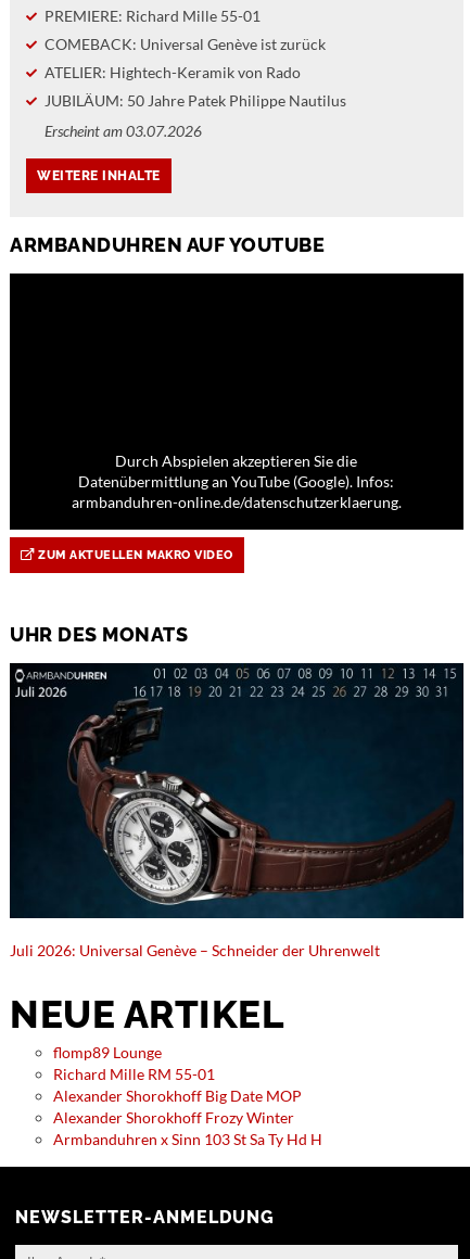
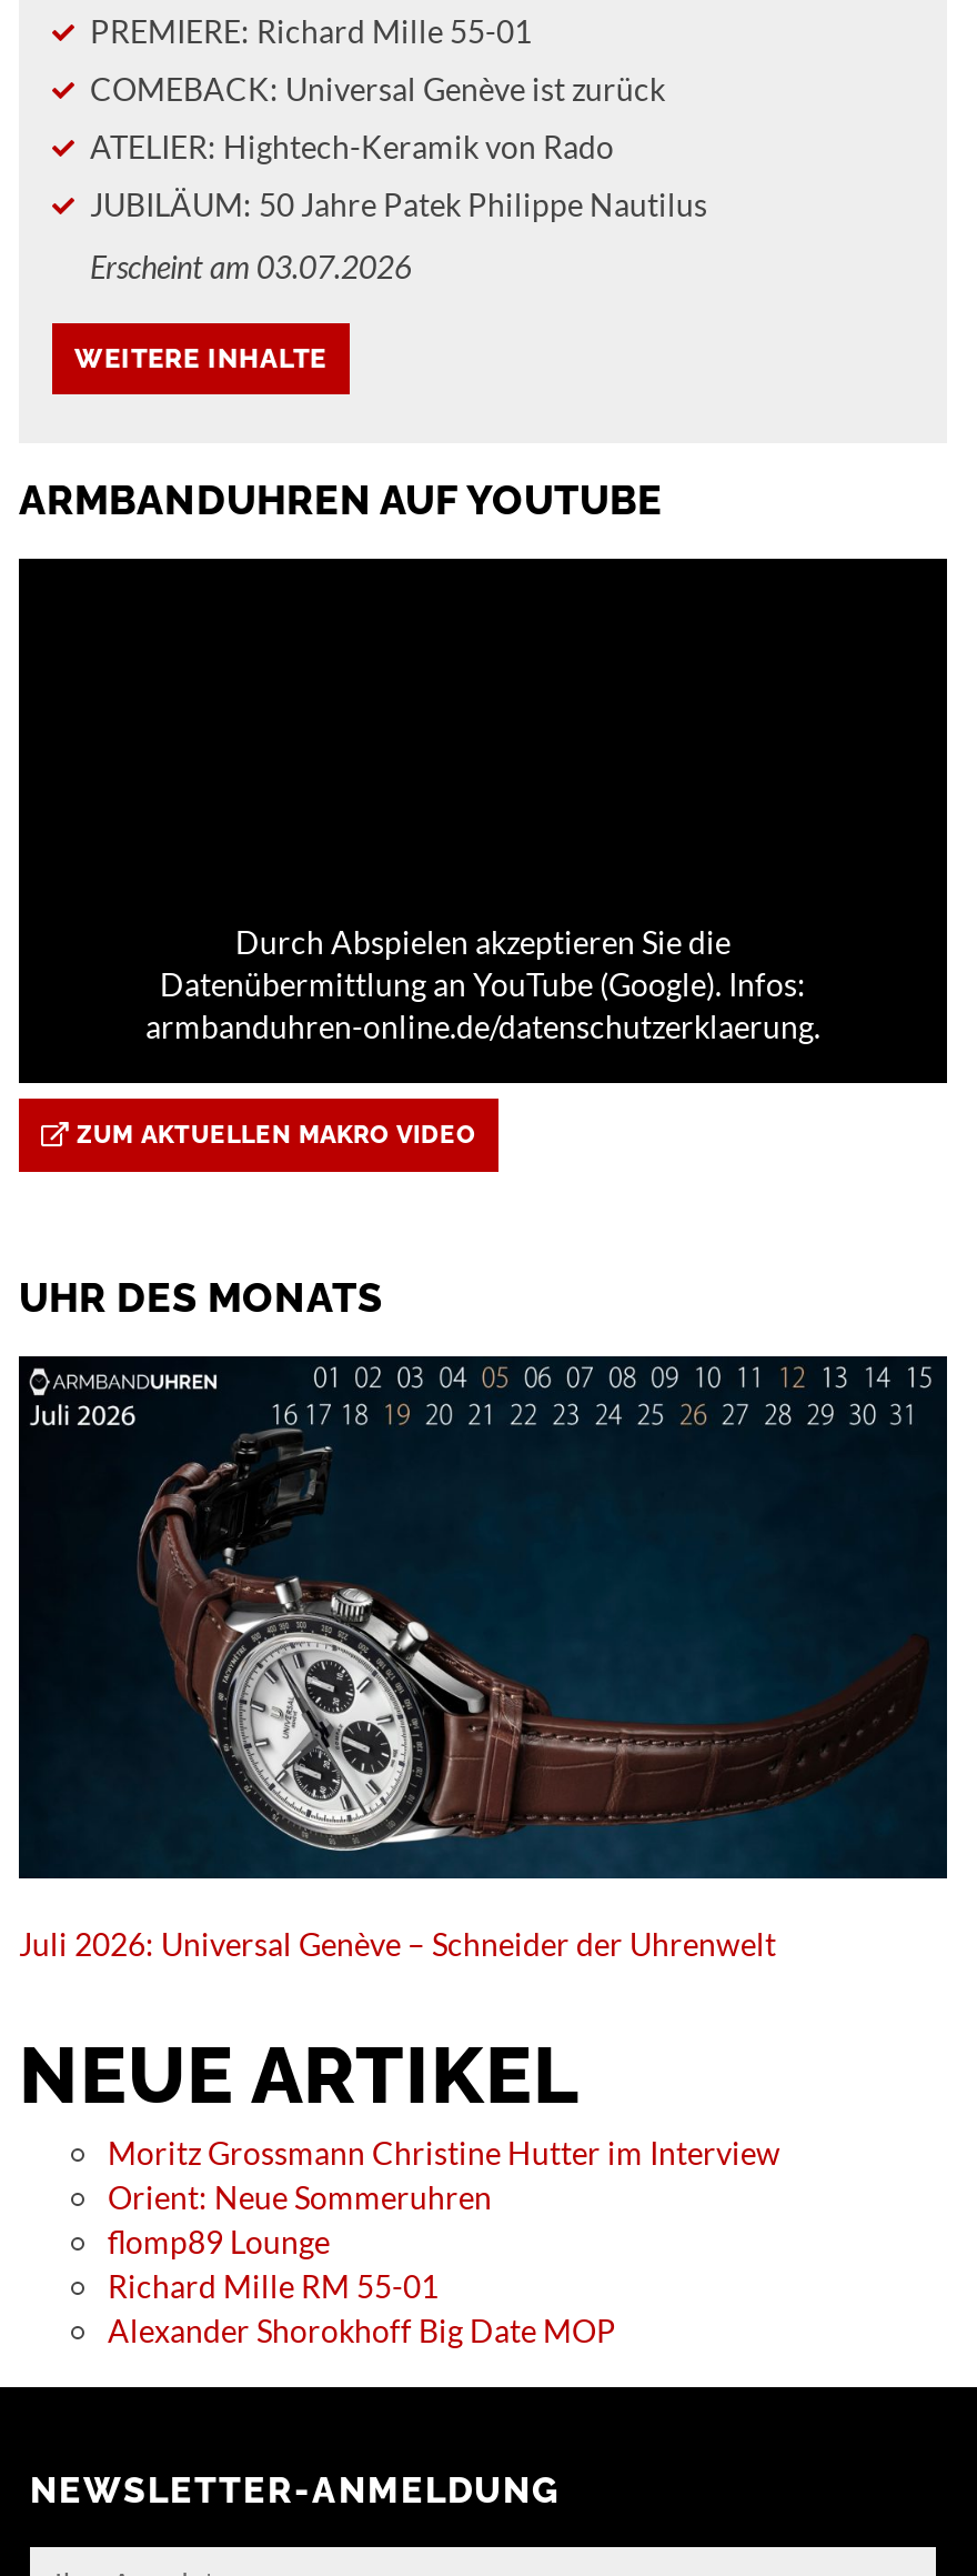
+ Moritz Grossmann Christine Hutter im Interview
+ Orient: Neue Sommeruhren

moved down: flomp89 Lounge | Richard Mille RM 55-01 | Alexander Shorokhoff Big Date MOP

- Alexander Shorokhoff Frozy Winter
- Armbanduhren x Sinn 103 St Sa Ty Hd H
